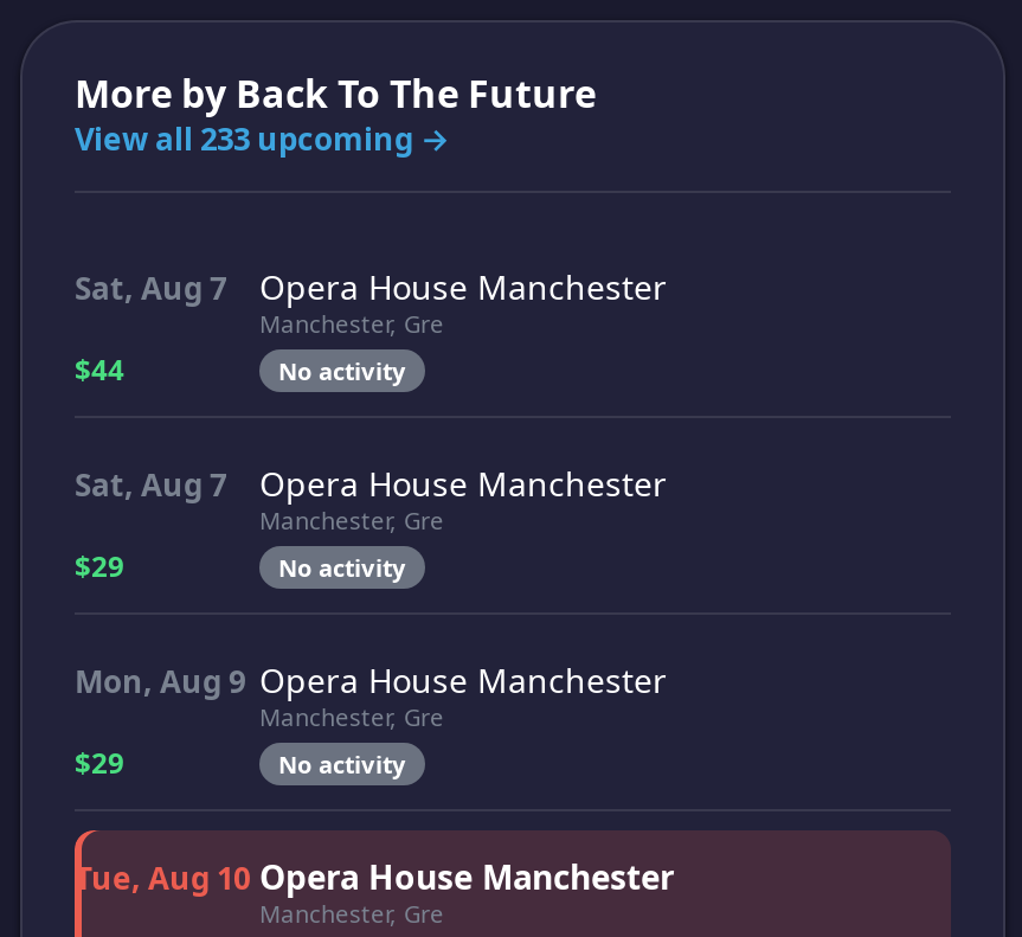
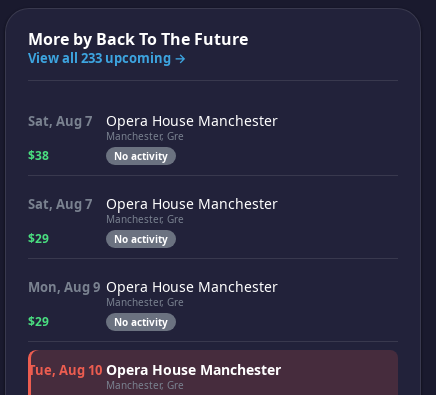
- $44
+ $38
